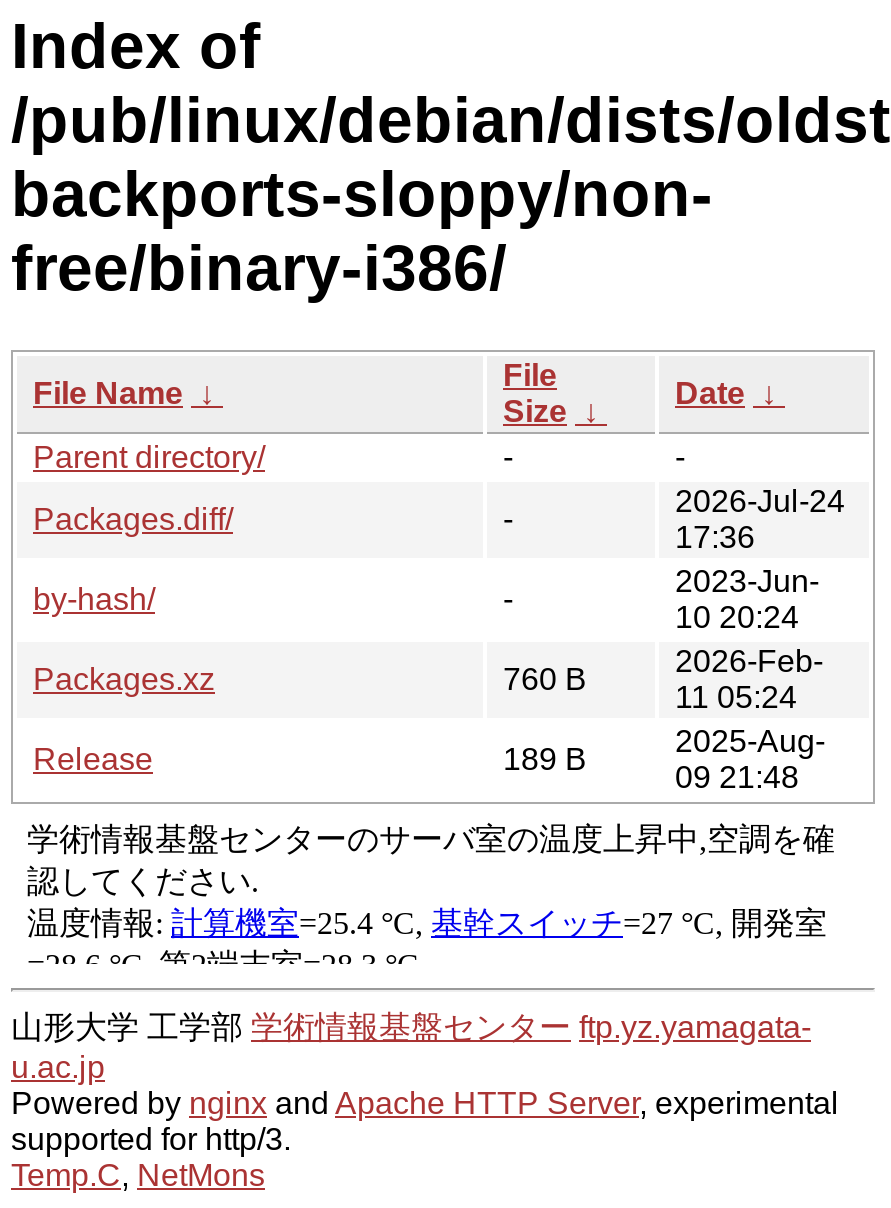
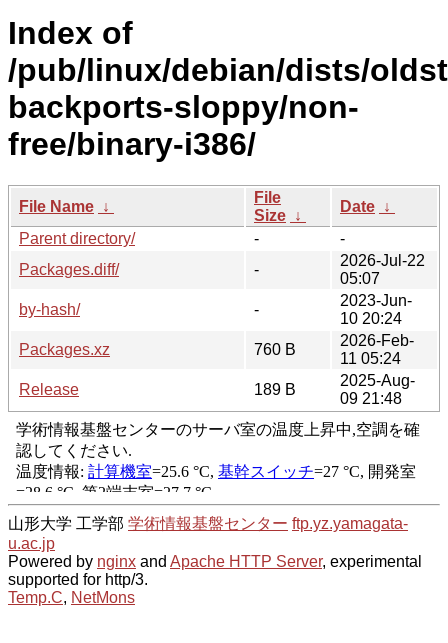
- 2026-Jul-24
- 17:36
+ 2026-Jul-22
+ 05:07
